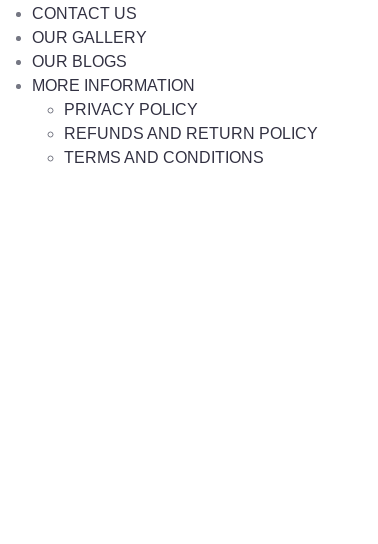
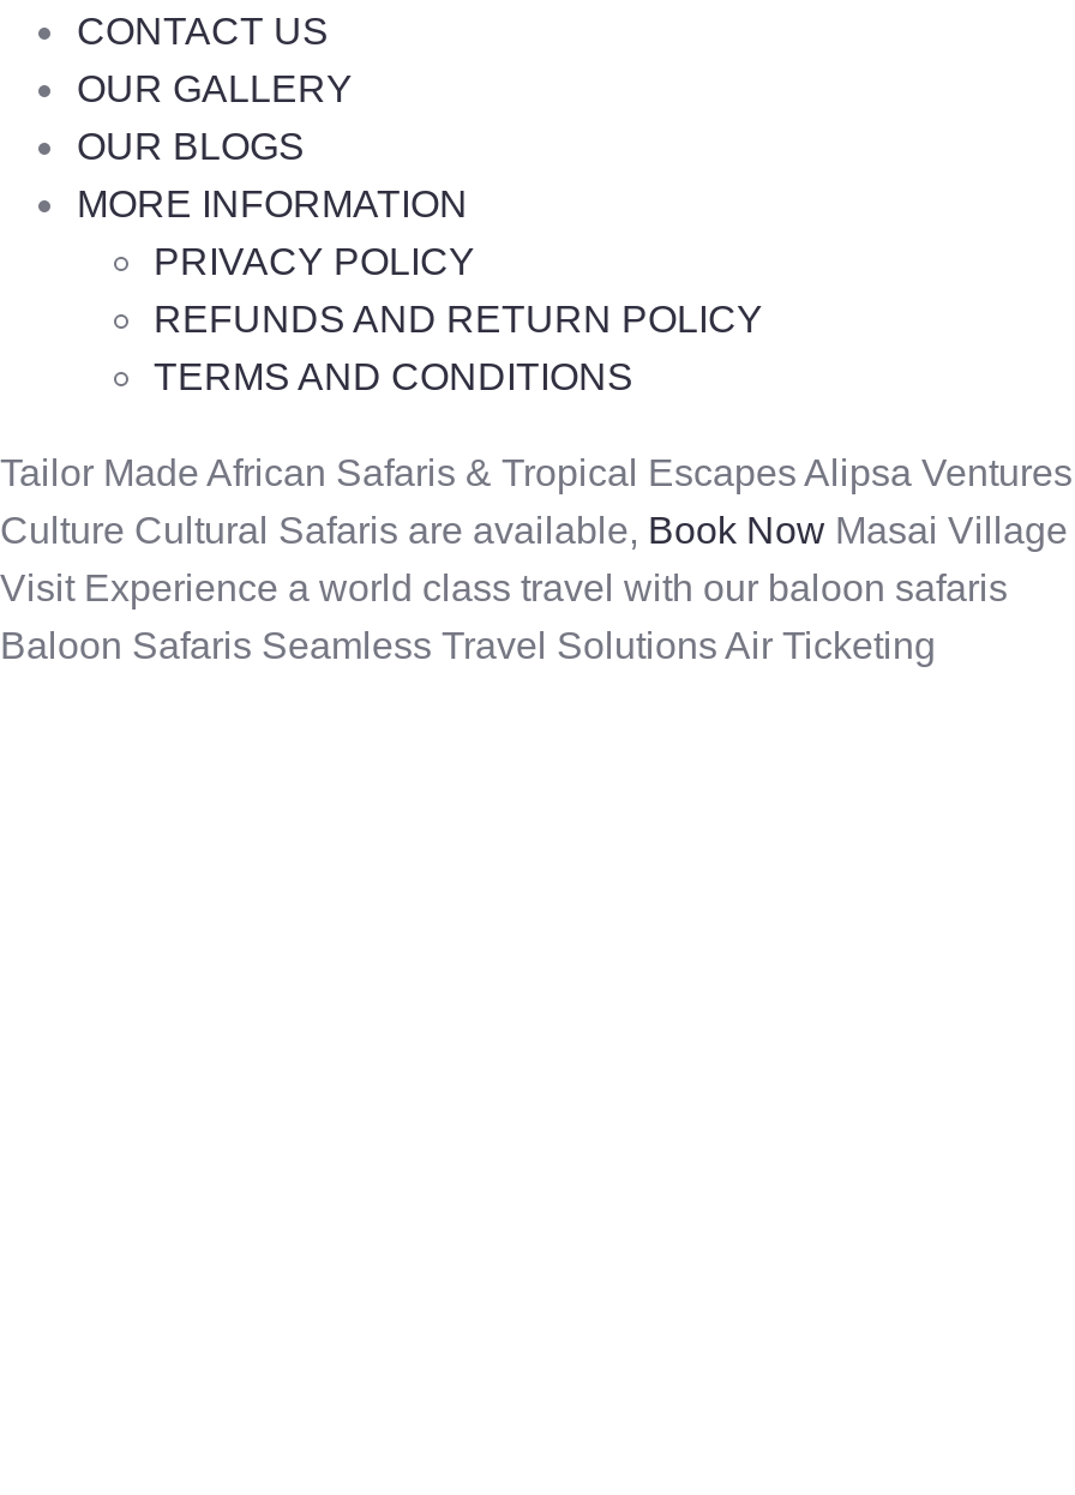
+ Tailor Made African Safaris & Tropical Escapes Alipsa Ventures
+ Culture Cultural Safaris are available, Book Now Masai Village
+ Visit Experience a world class travel with our baloon safaris
+ Baloon Safaris Seamless Travel Solutions Air Ticketing
